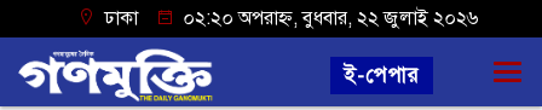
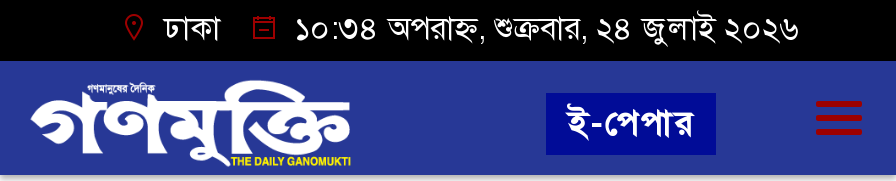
- ০২:২০ অপরাহ্ন, বুধবার, ২২ জুলাই ২০২৬
+ ১০:৩৪ অপরাহ্ন, শুক্রবার, ২৪ জুলাই ২০২৬
